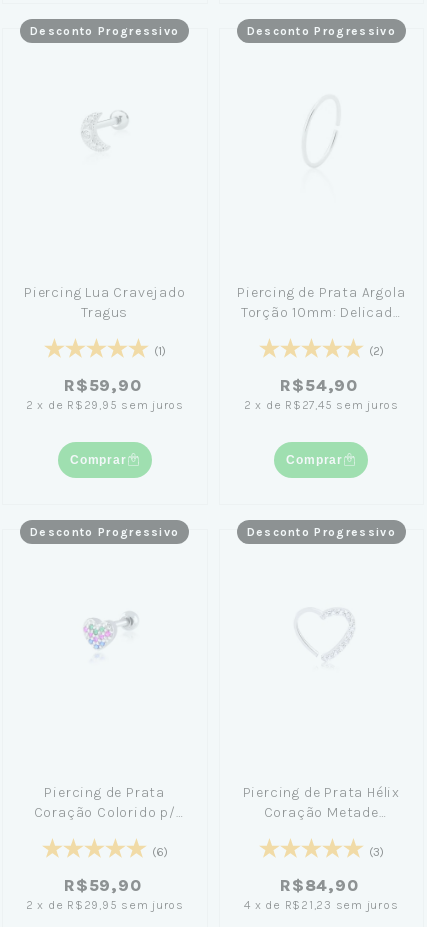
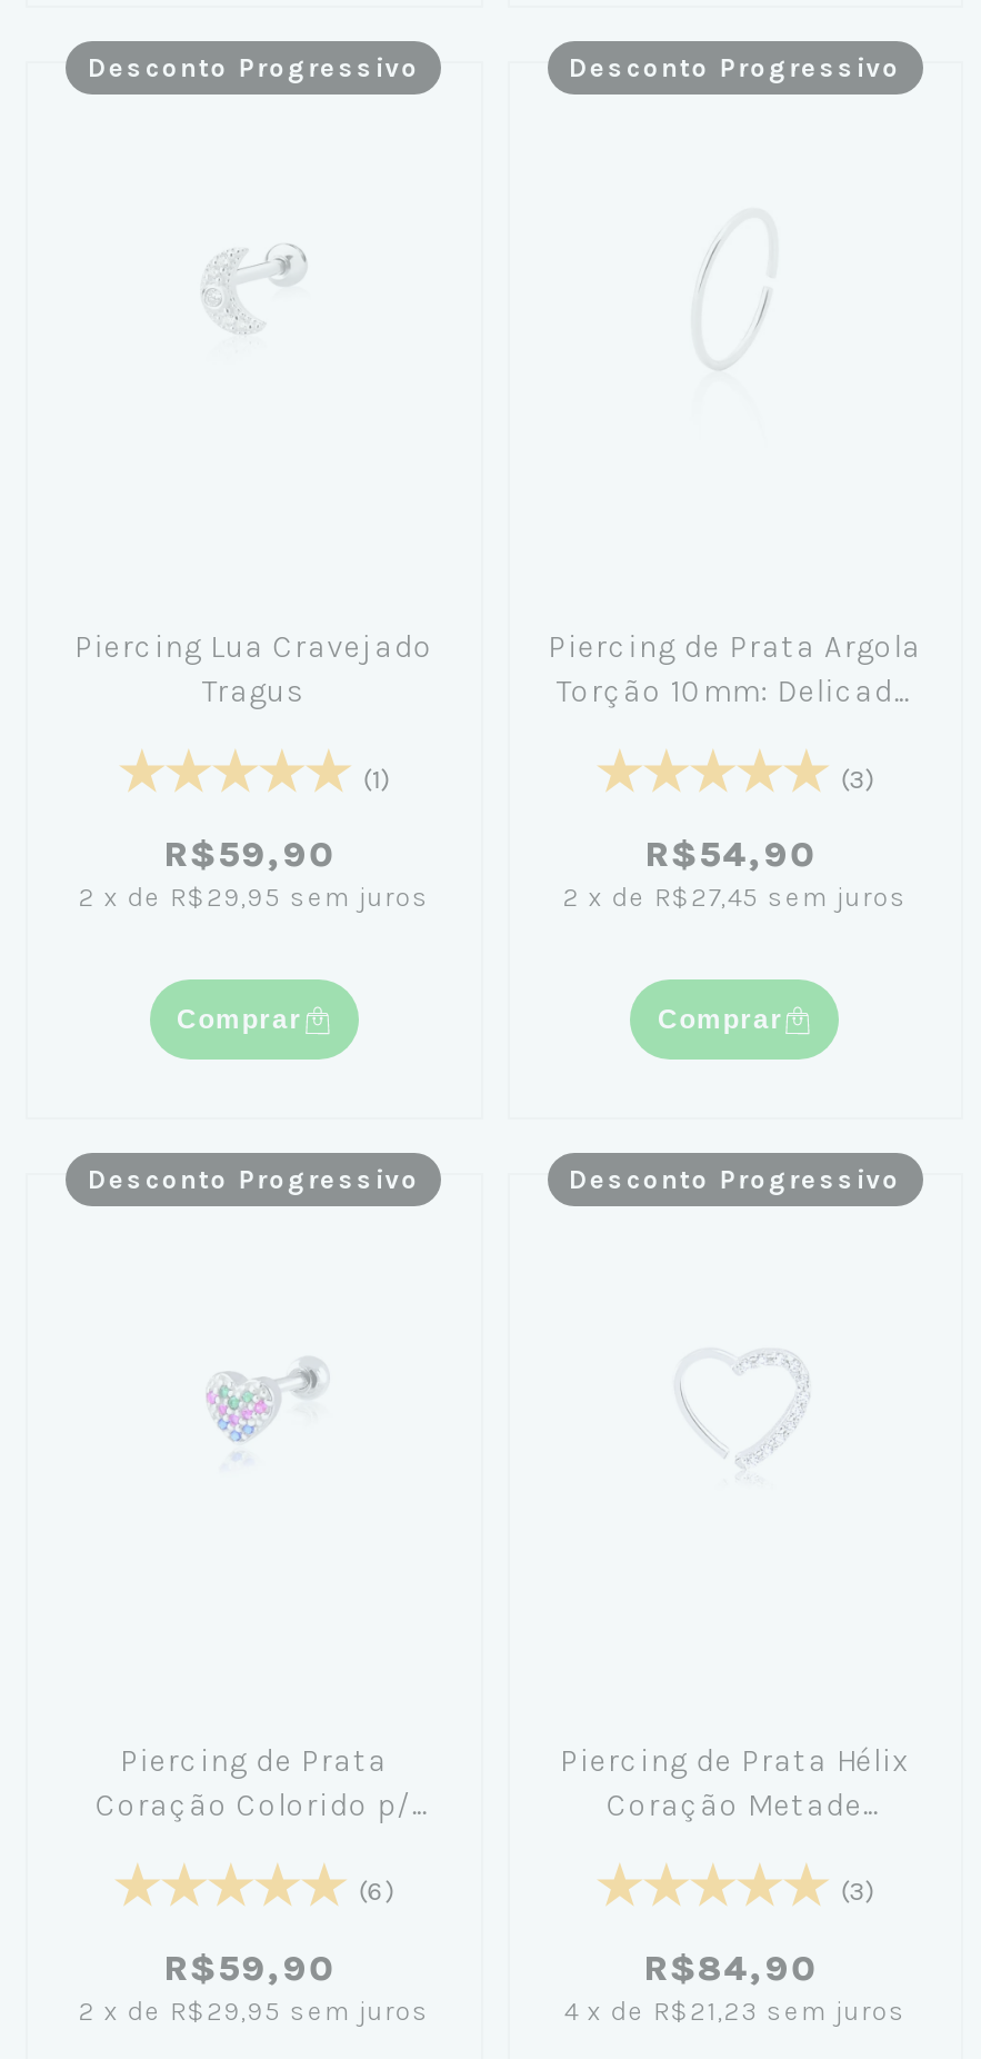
- (2)
+ (3)
